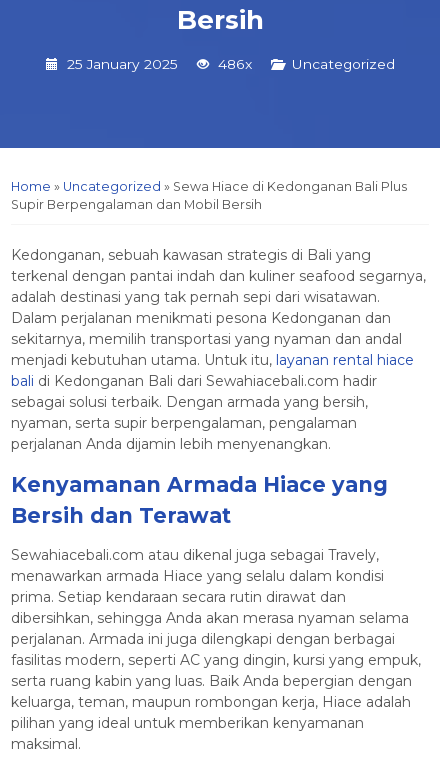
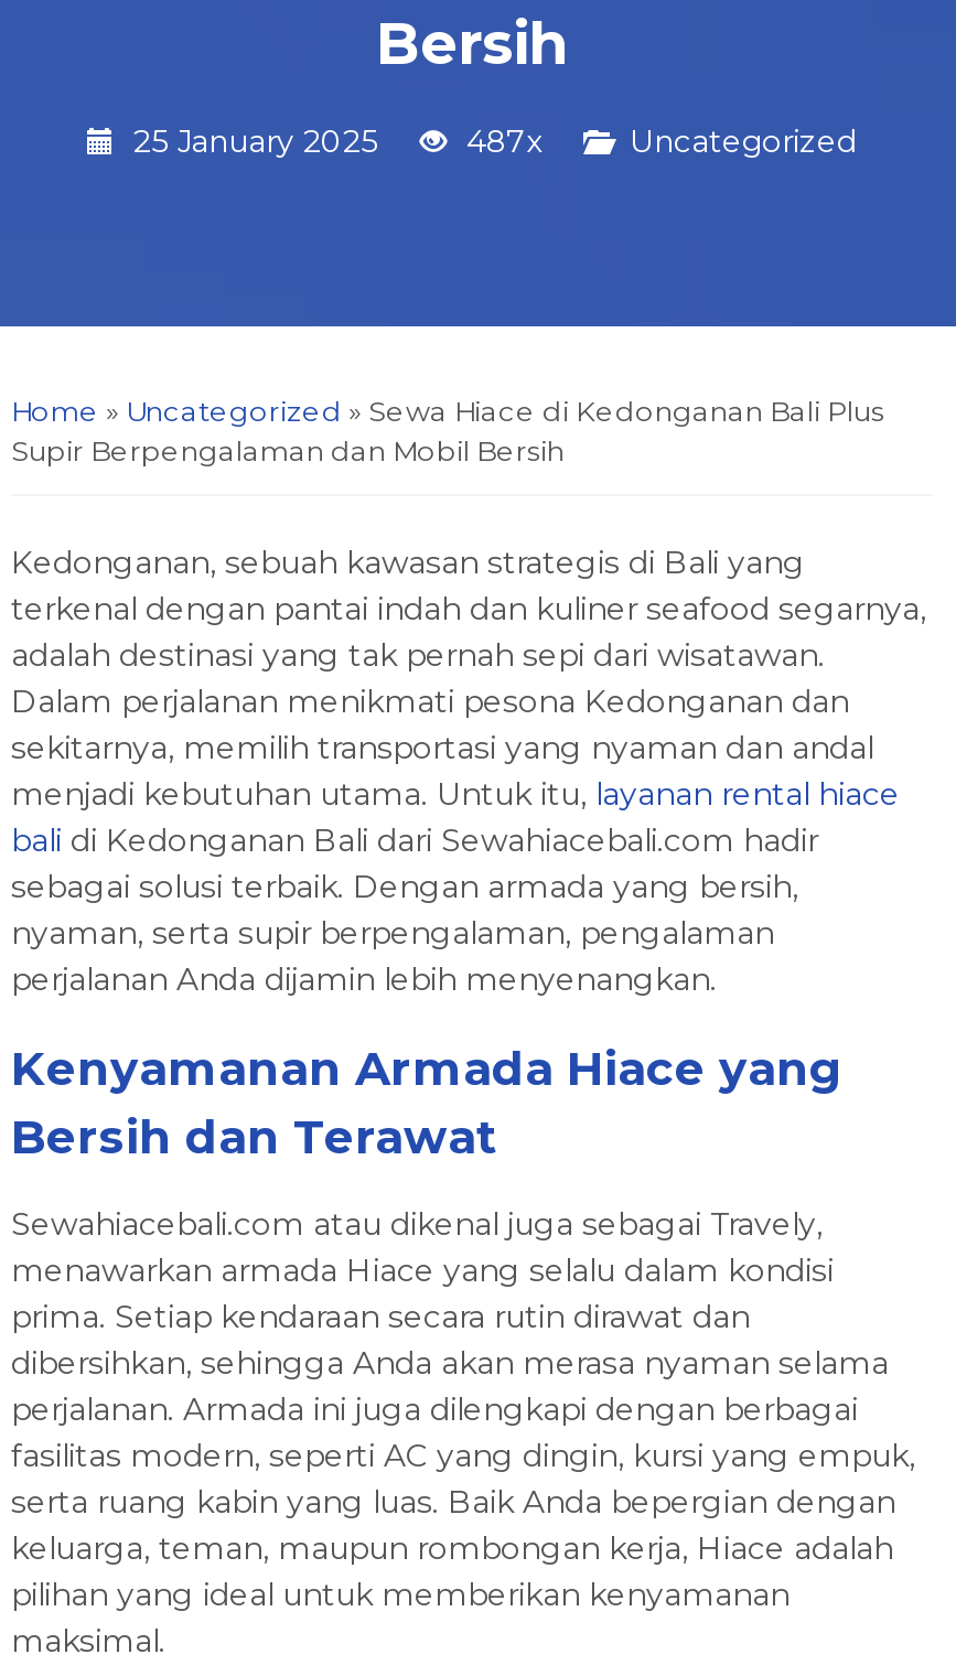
- 25 January 2025 486x
+ 25 January 2025 487x
